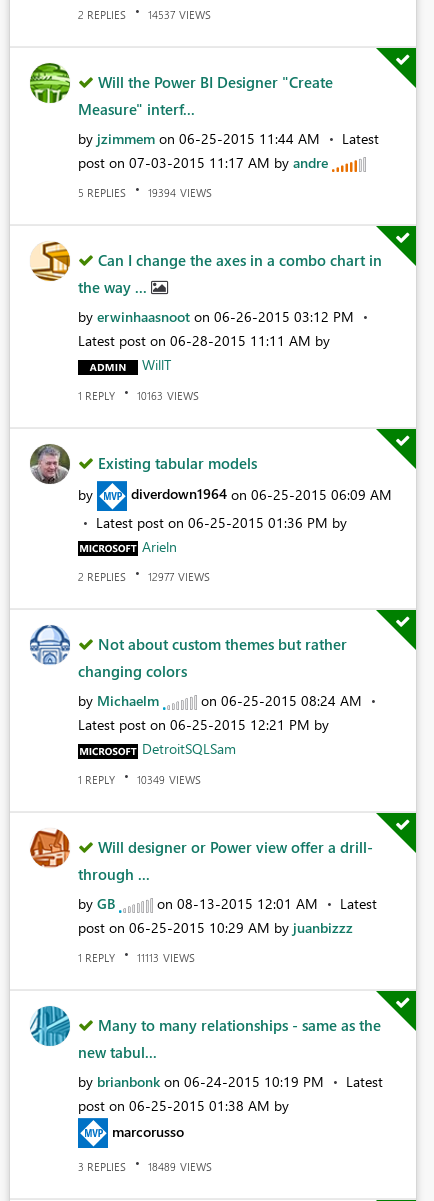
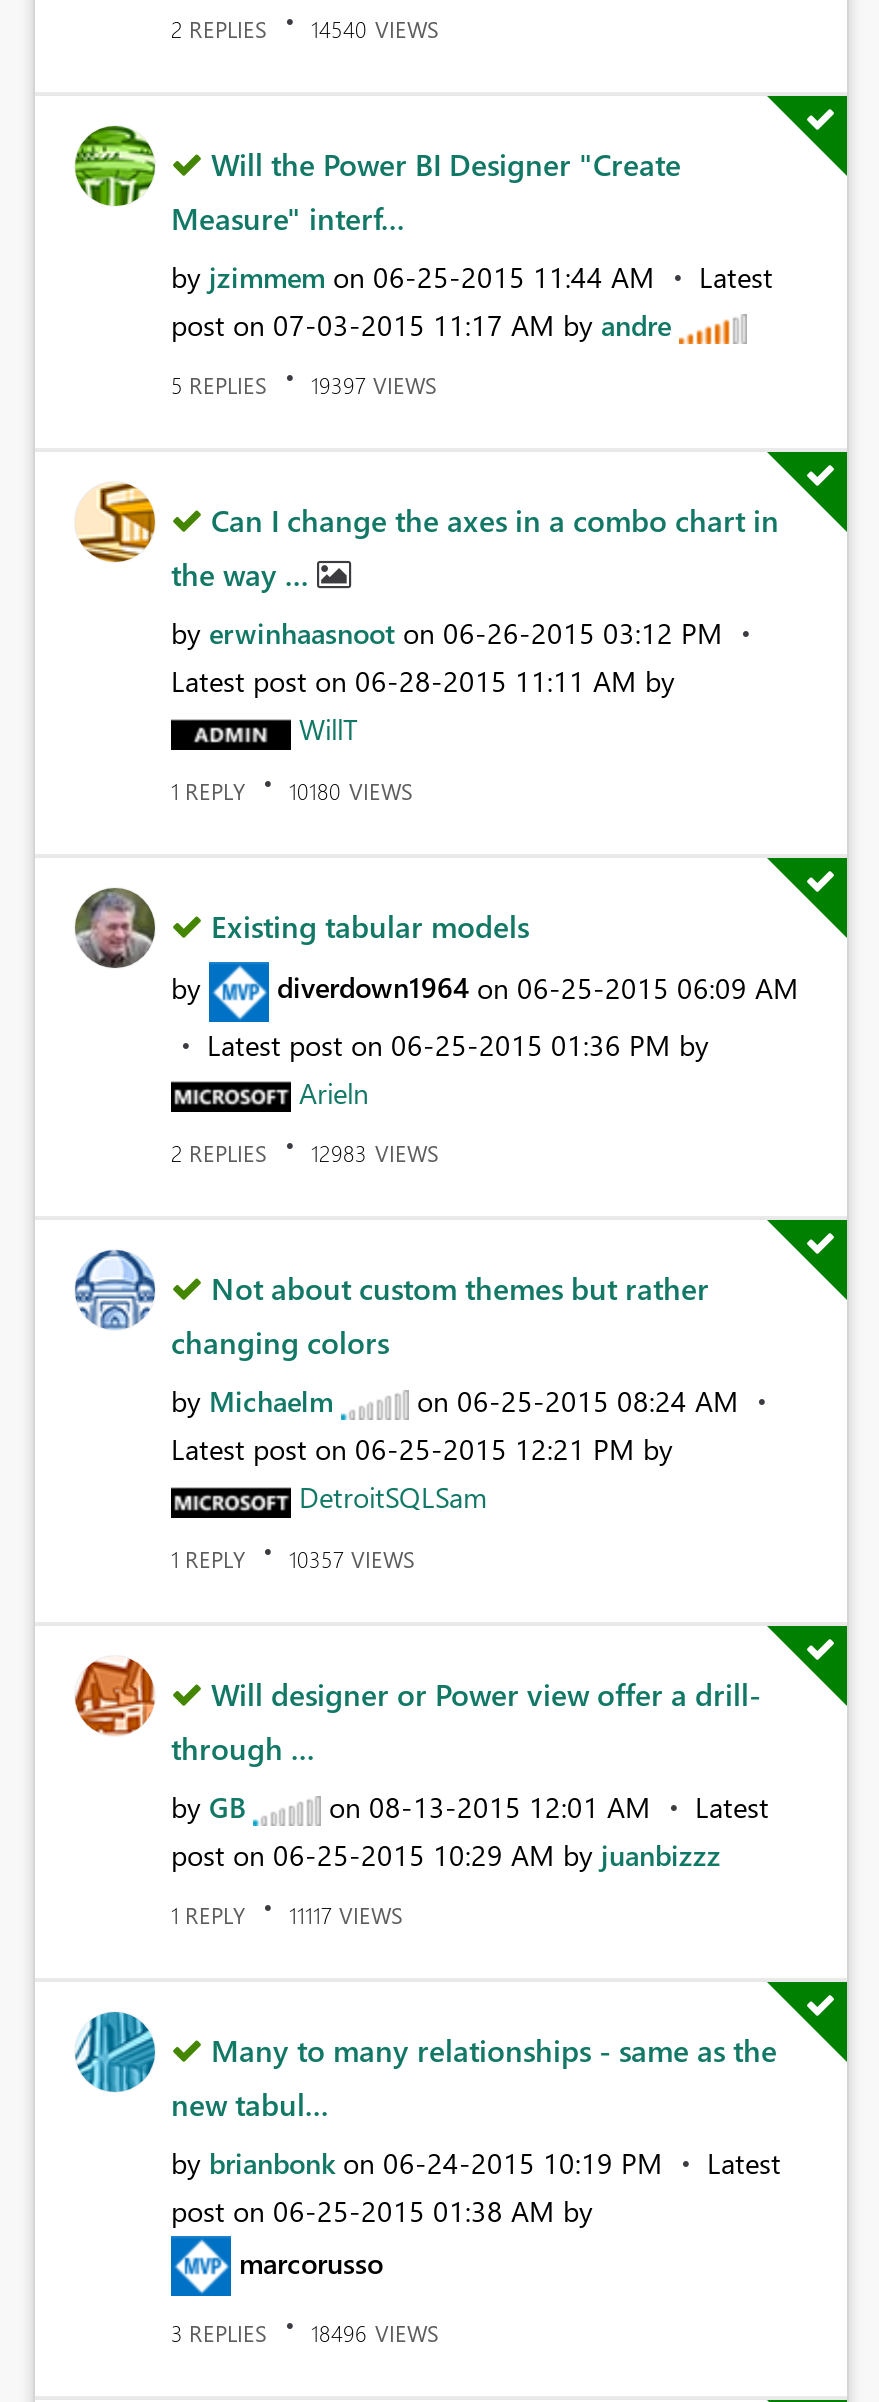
- 2 REPLIES 14537 VIEWS
+ 2 REPLIES 14540 VIEWS

- 5 REPLIES 19394 VIEWS
+ 5 REPLIES 19397 VIEWS

- 1 REPLY 10163 VIEWS
+ 1 REPLY 10180 VIEWS

- 2 REPLIES 12977 VIEWS
+ 2 REPLIES 12983 VIEWS

- 1 REPLY 10349 VIEWS
+ 1 REPLY 10357 VIEWS

- 1 REPLY 11113 VIEWS
+ 1 REPLY 11117 VIEWS

- 3 REPLIES 18489 VIEWS
+ 3 REPLIES 18496 VIEWS
